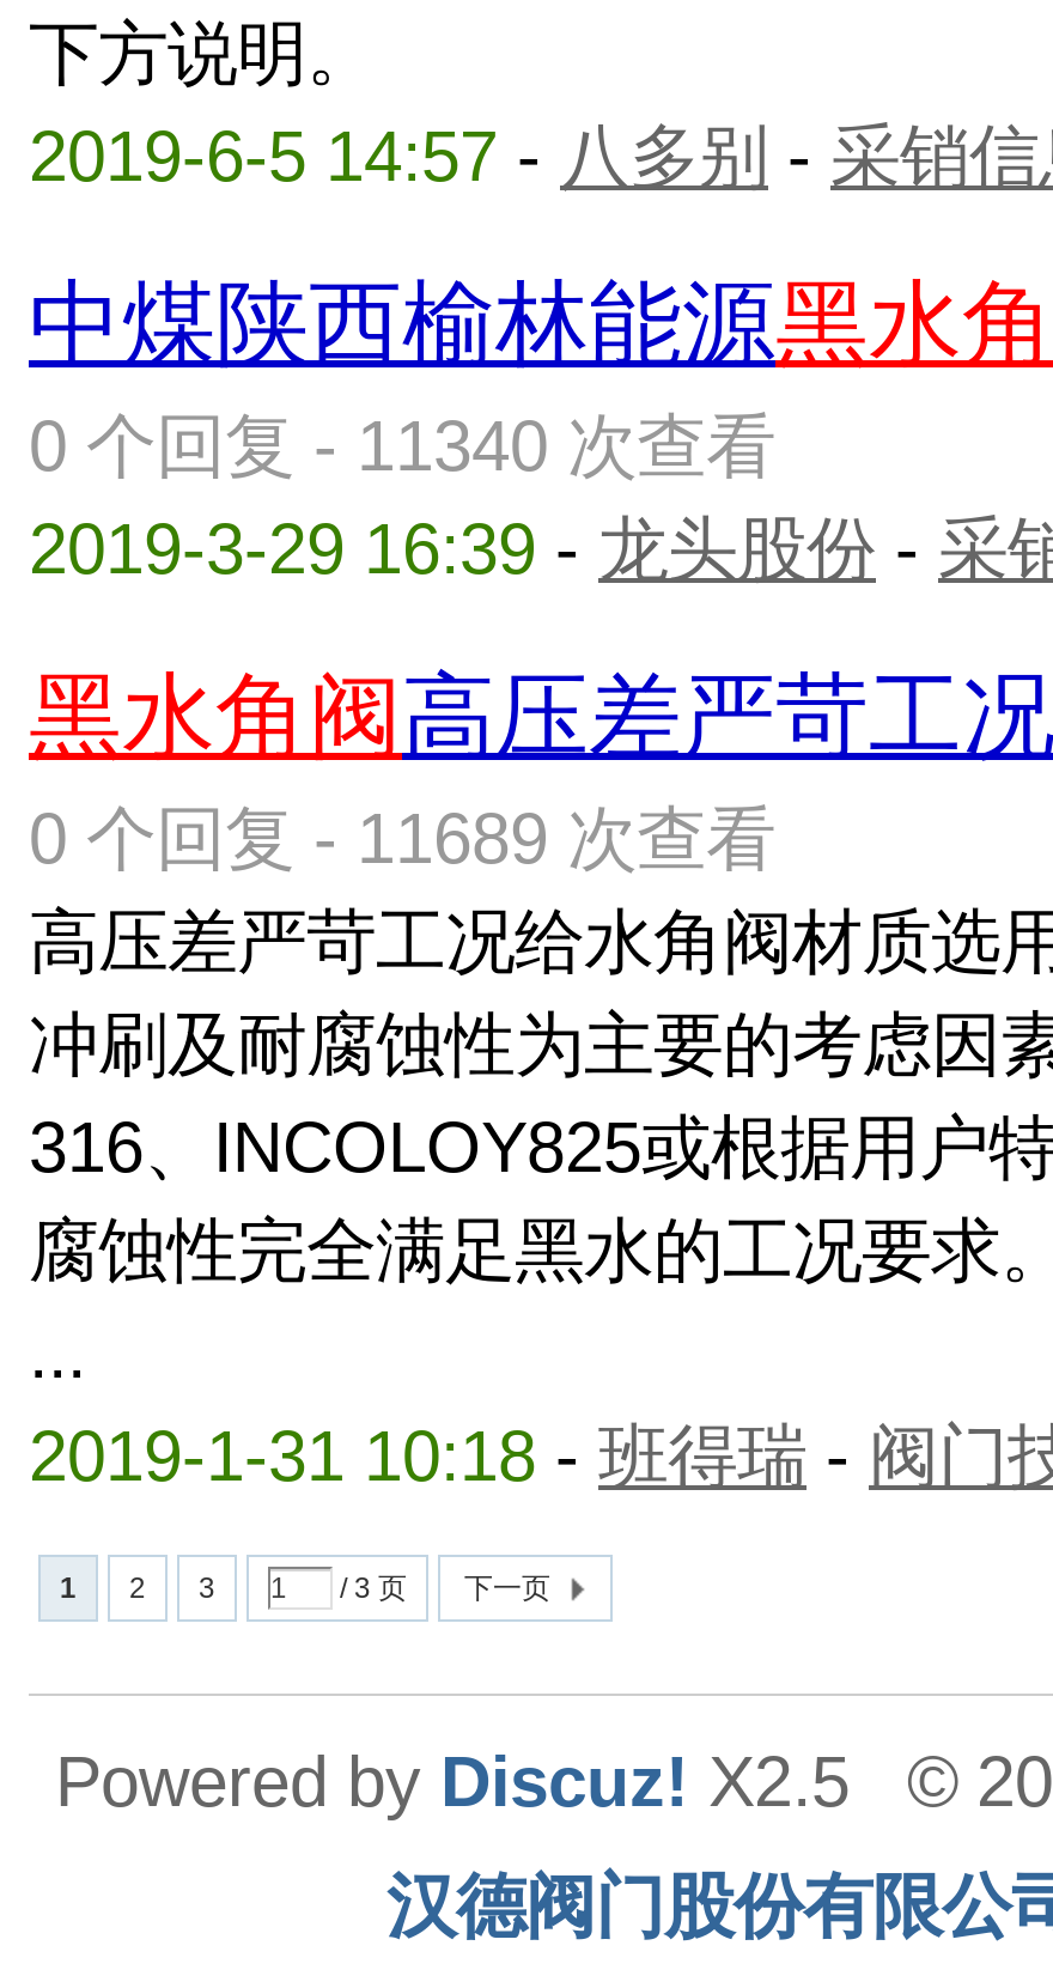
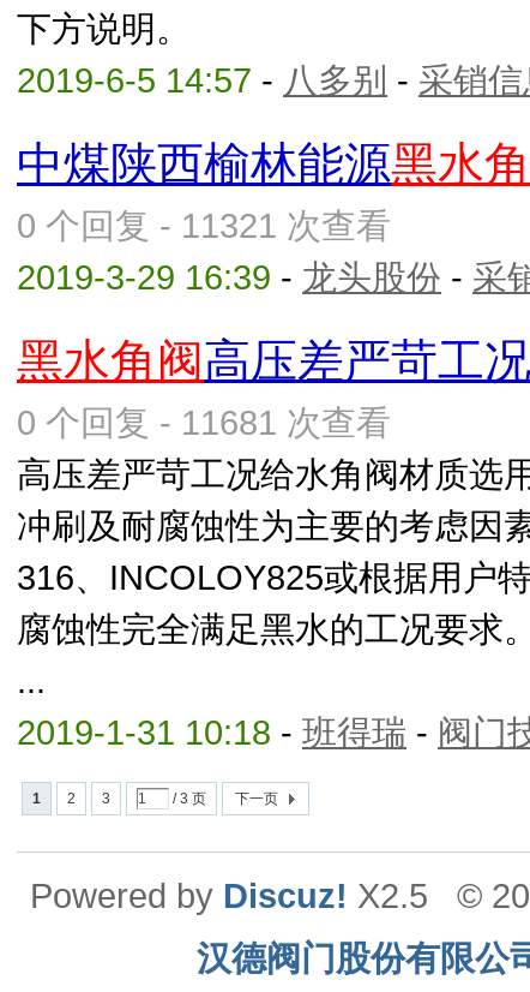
- 0 个回复 - 11340 次查看
+ 0 个回复 - 11321 次查看

- 0 个回复 - 11689 次查看
+ 0 个回复 - 11681 次查看
